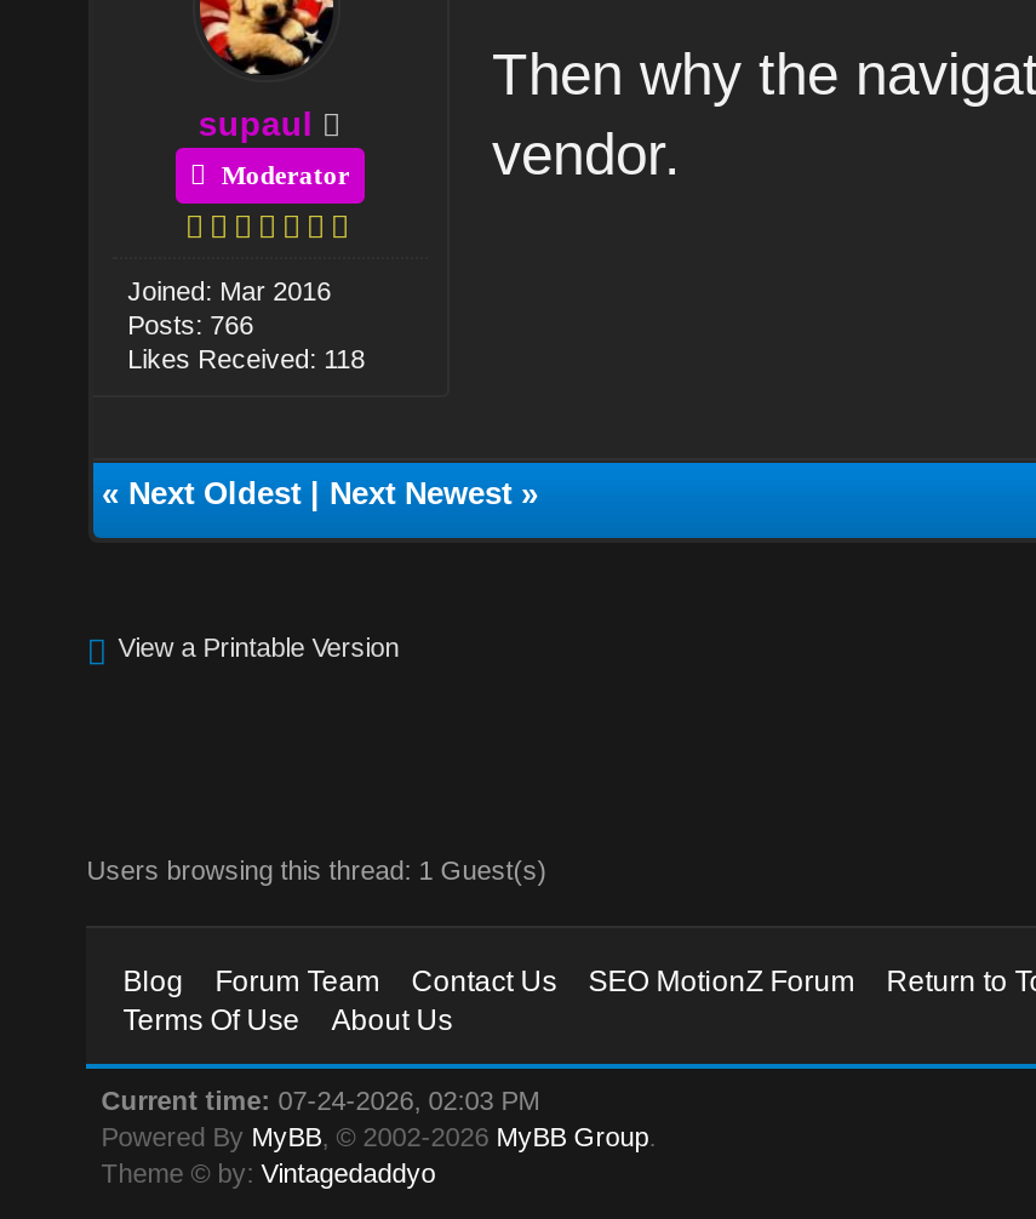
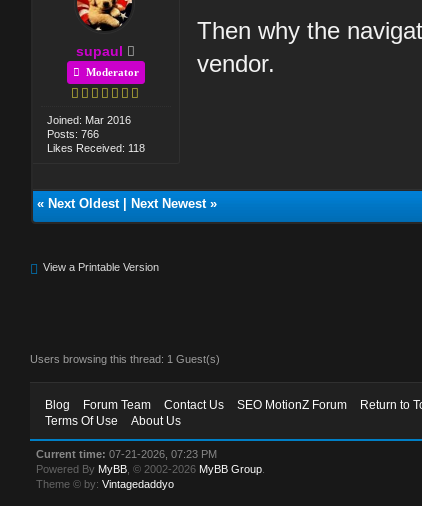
- Current time: 07-24-2026, 02:03 PM
+ Current time: 07-21-2026, 07:23 PM
